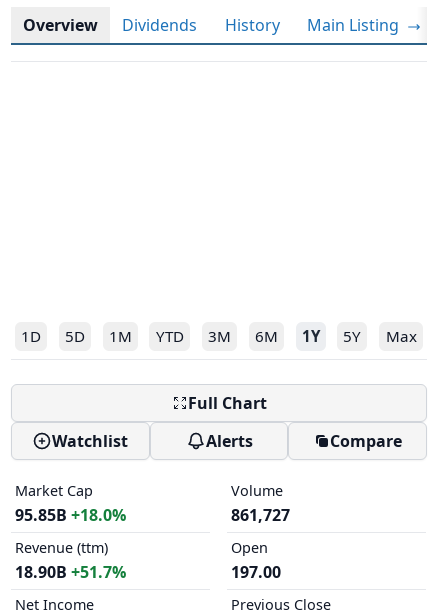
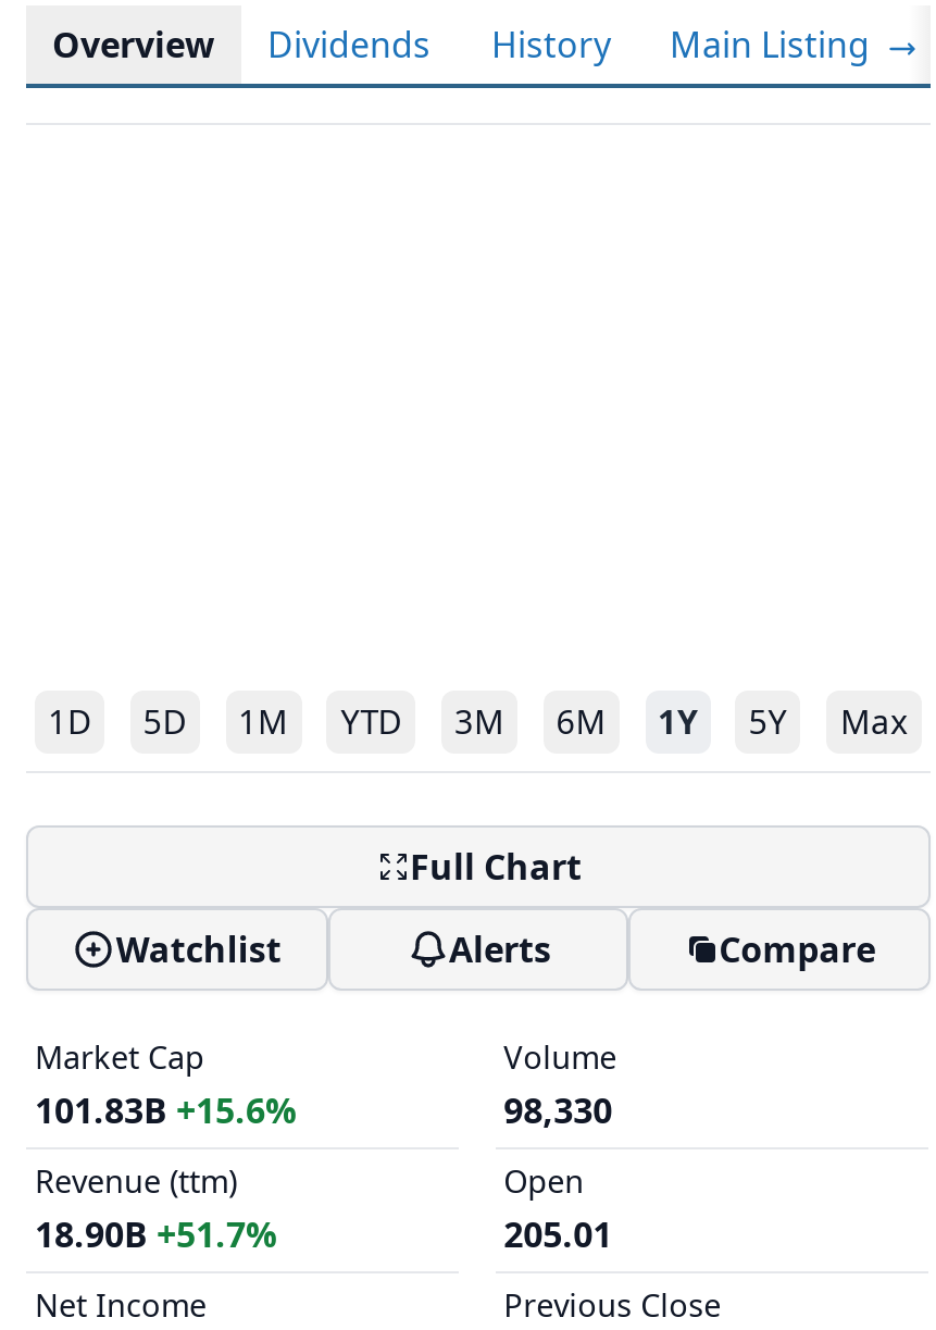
- 95.85B +18.0%
+ 101.83B +15.6%

- 861,727
+ 98,330

- 197.00
+ 205.01
